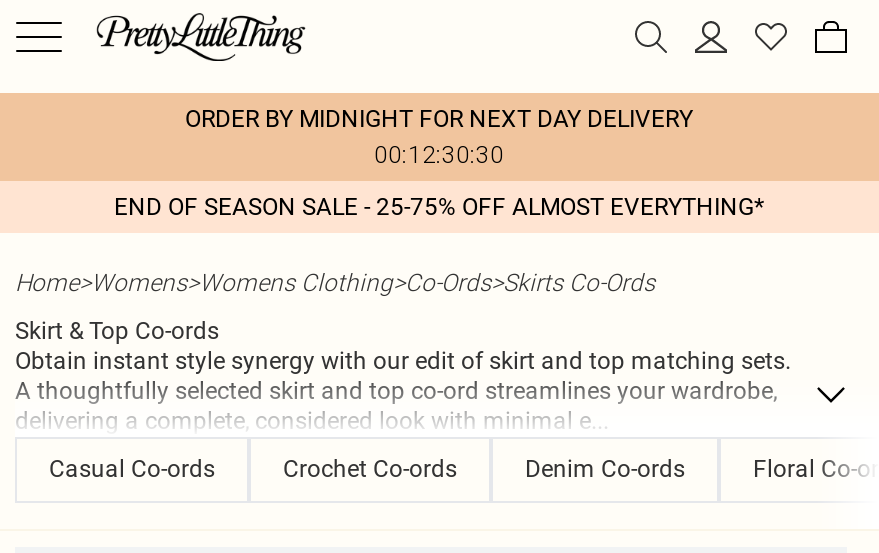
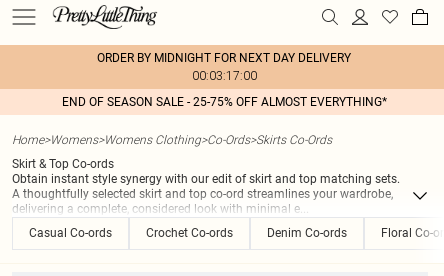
- 00:12:30:30
+ 00:03:17:00
